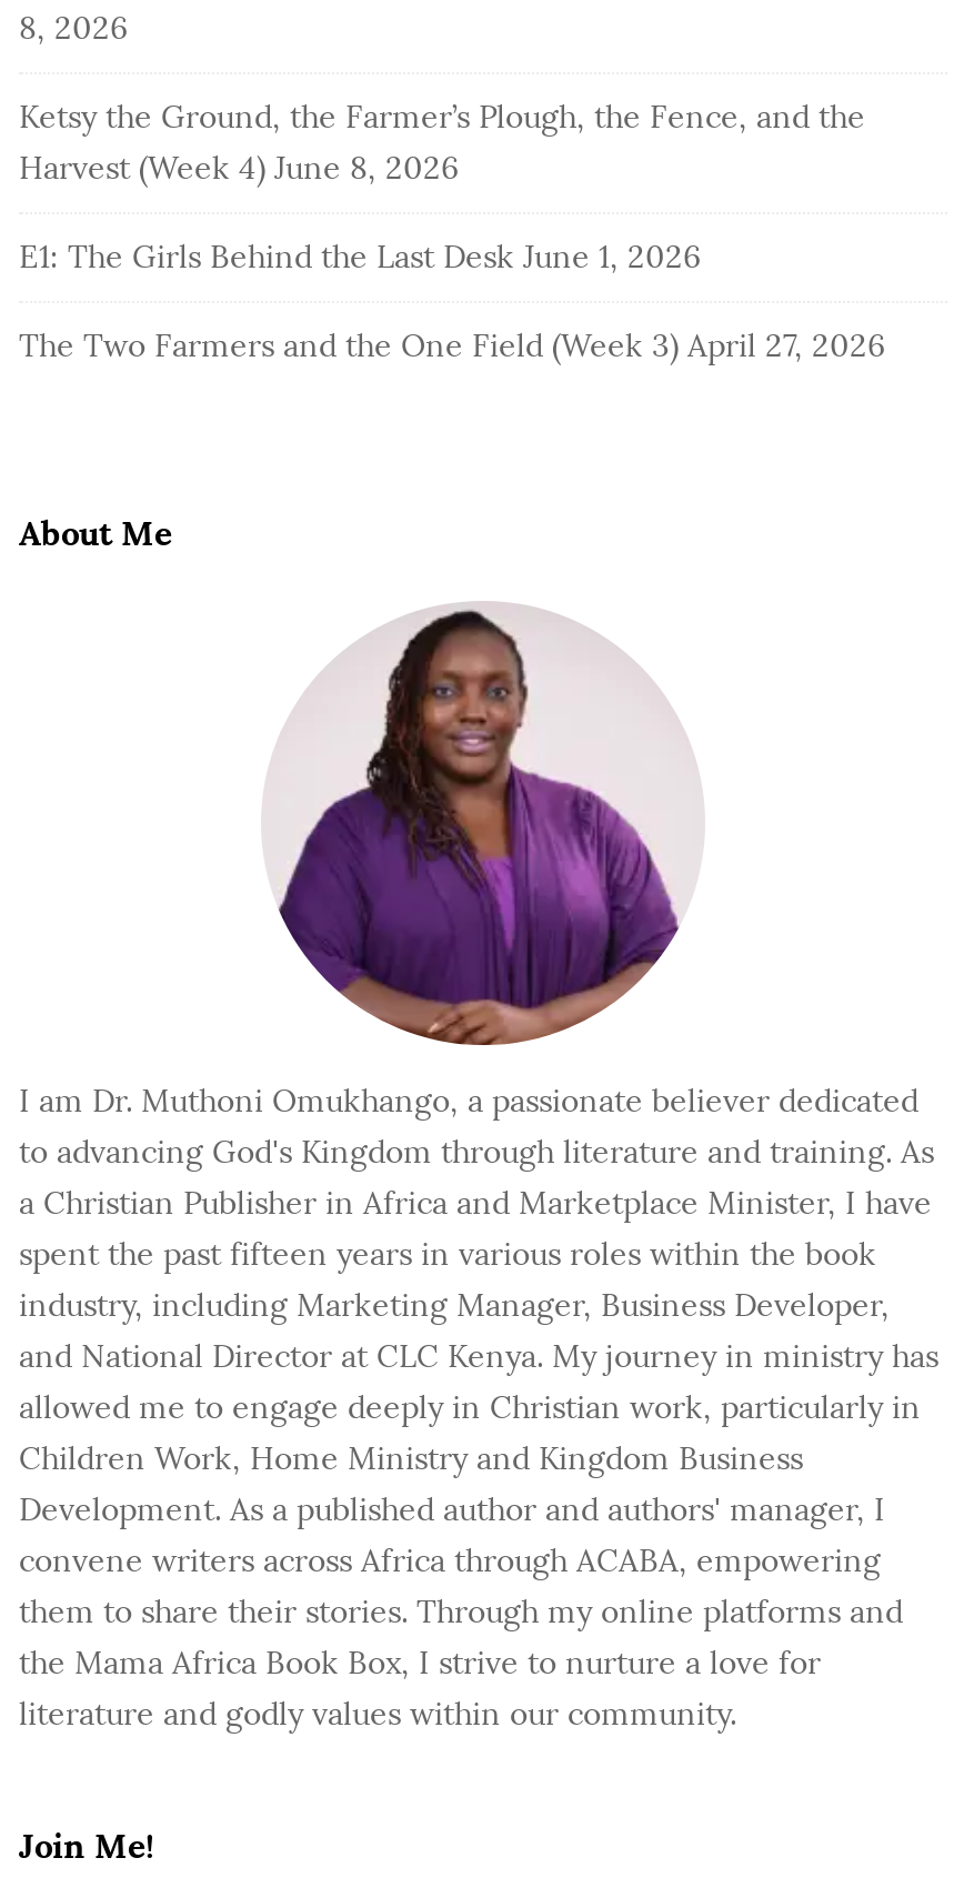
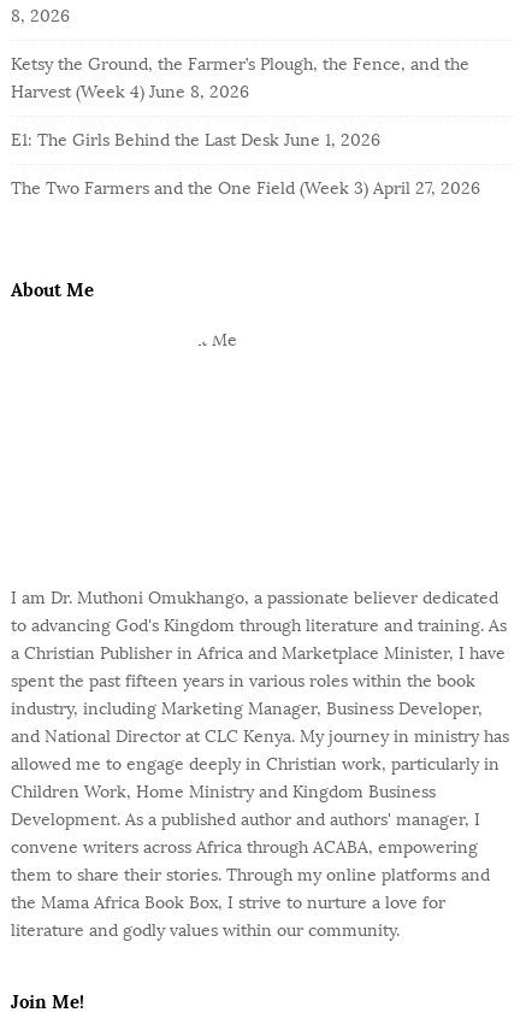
- [image]
